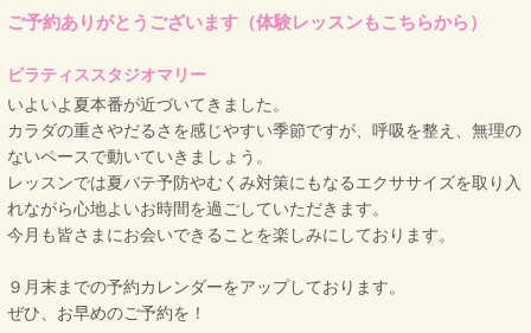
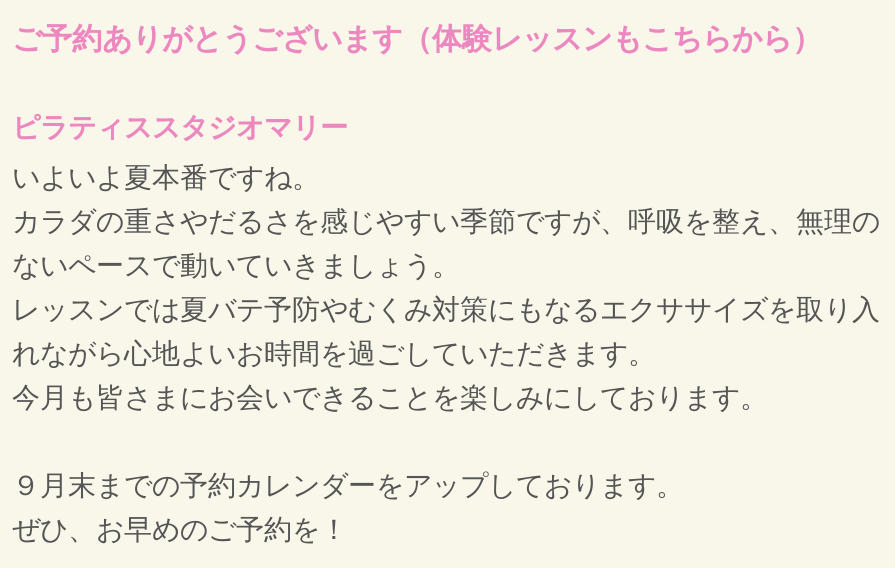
- いよいよ夏本番が近づいてきました。
+ いよいよ夏本番ですね。
